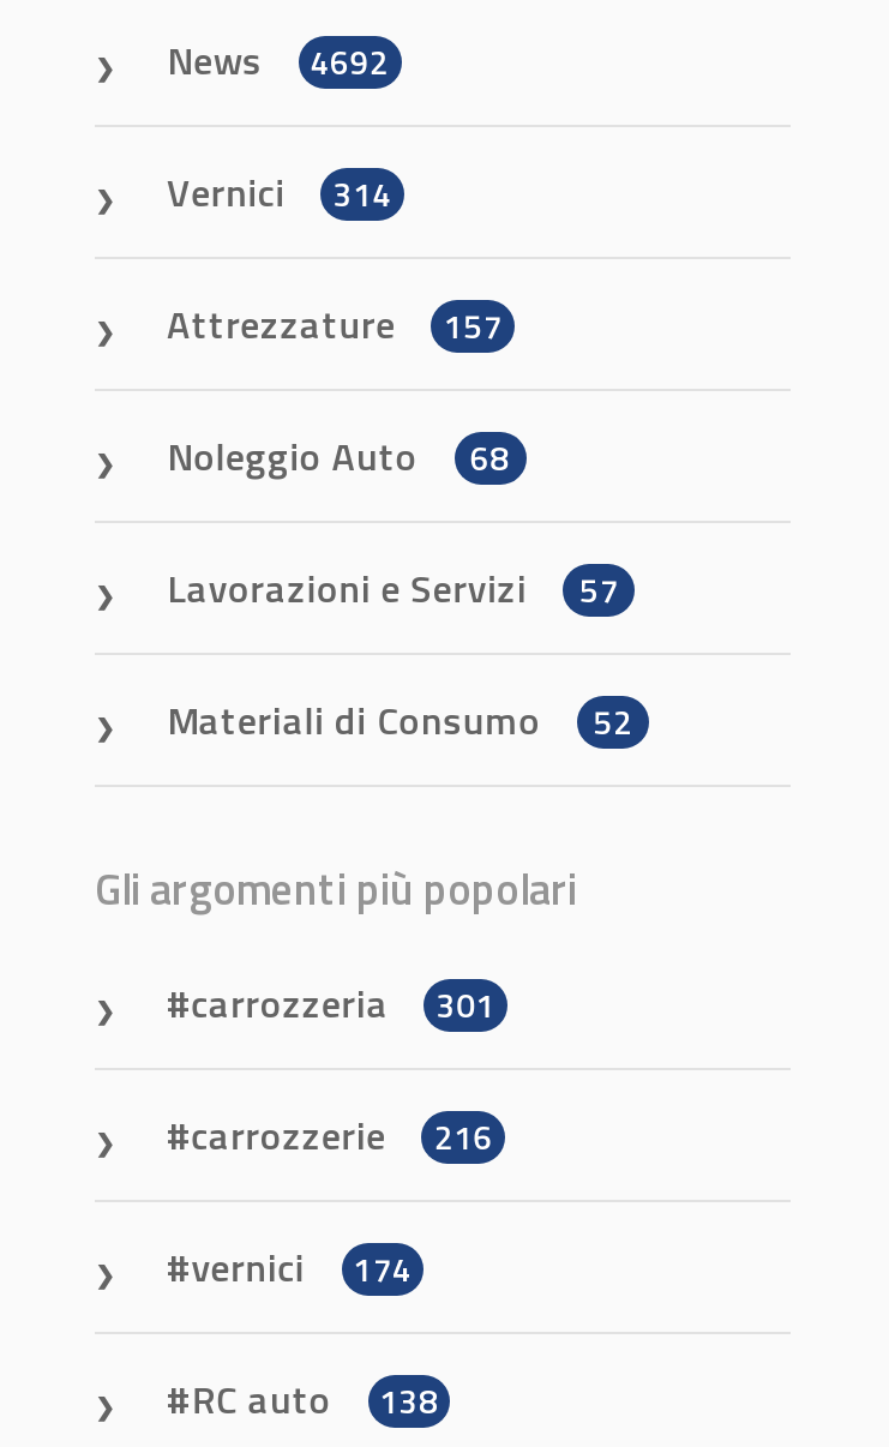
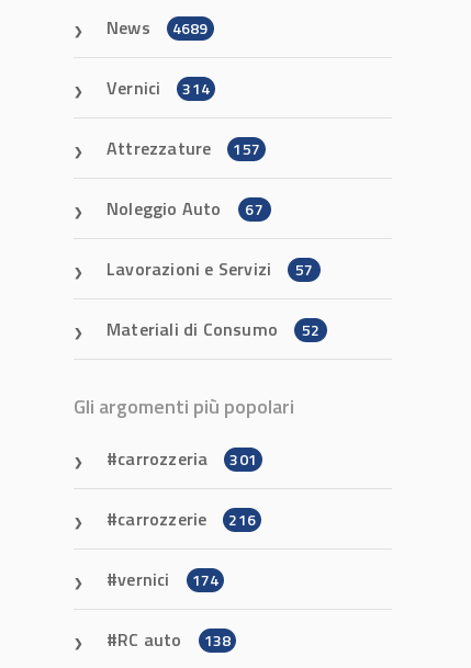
- News 4692
+ News 4689

- Noleggio Auto 68
+ Noleggio Auto 67
